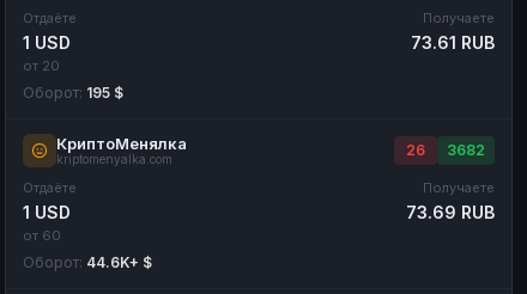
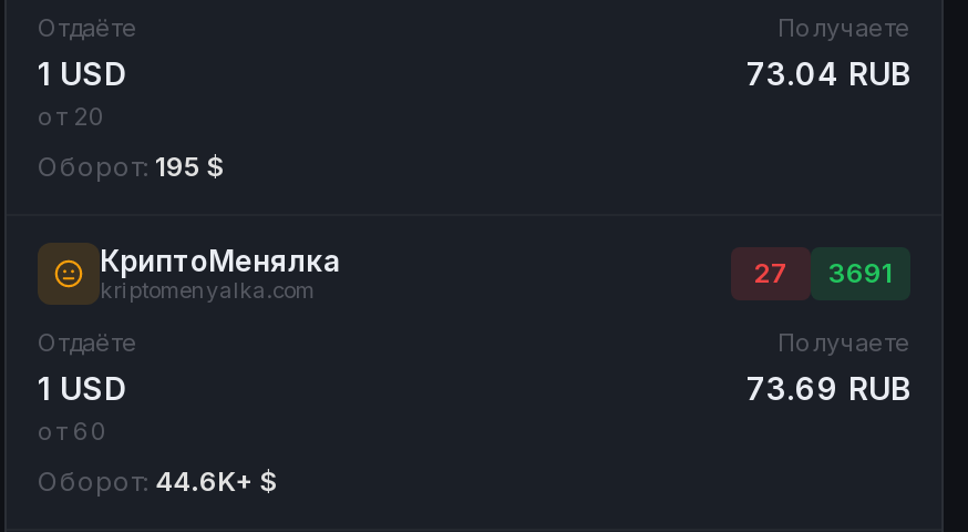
- 73.61 RUB
+ 73.04 RUB

- 26
+ 27

- 3682
+ 3691
